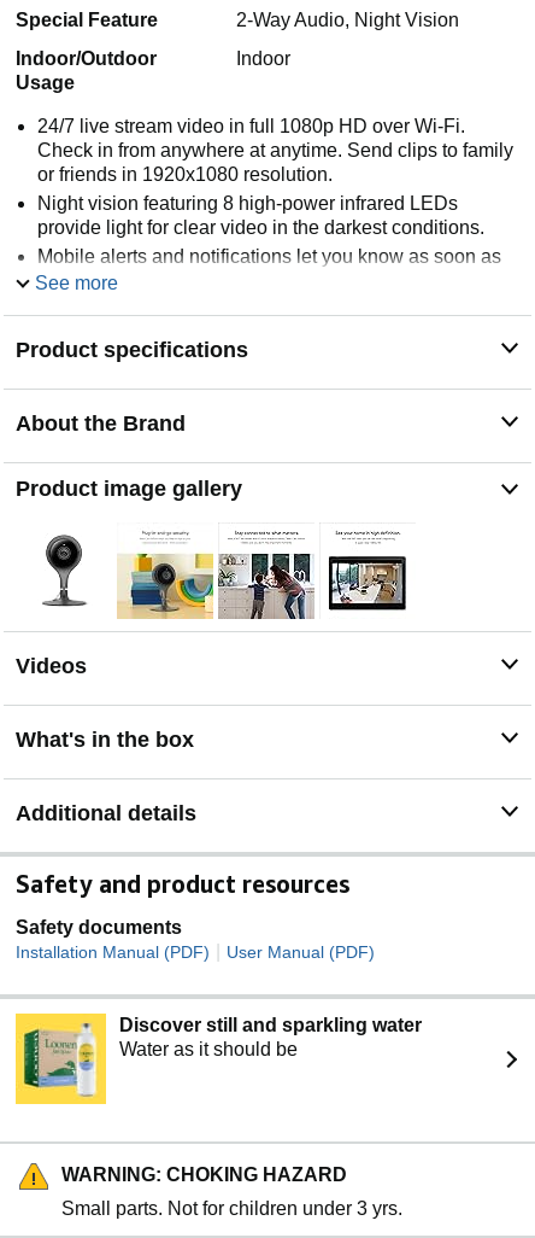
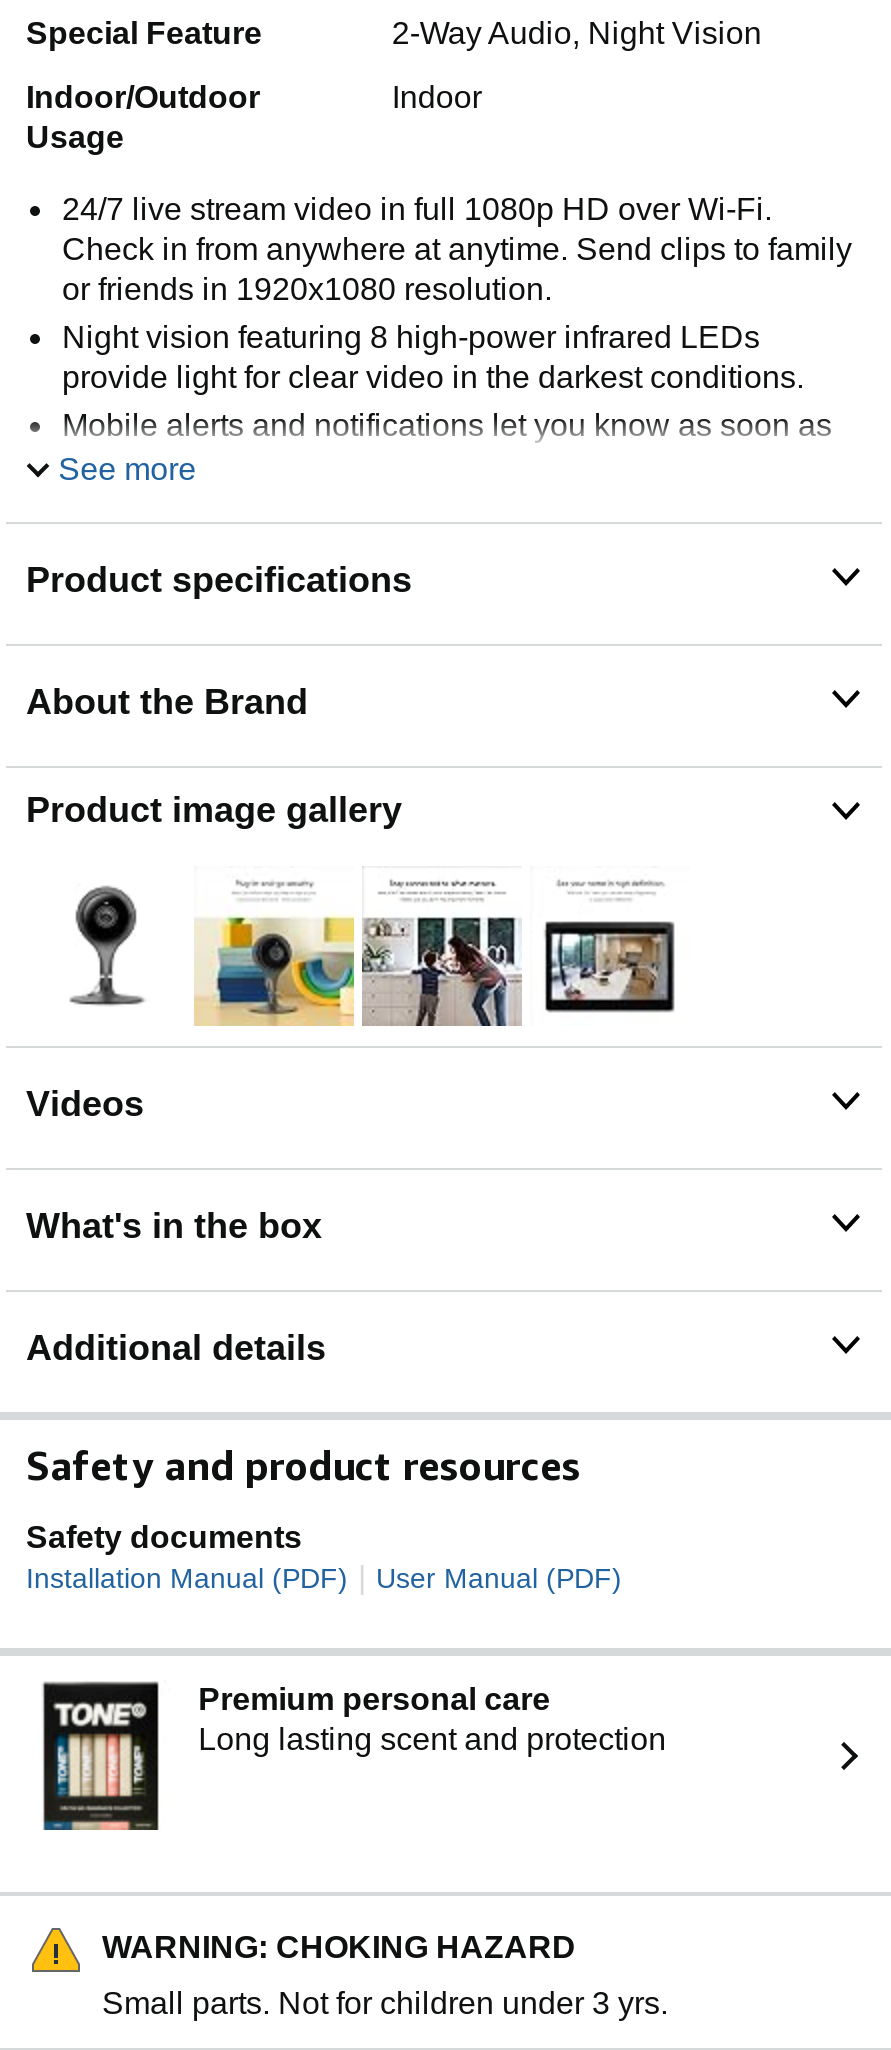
- [image]
- Discover still and sparkling water
- Water as it should be
+ [image]
+ Premium personal care
+ Long lasting scent and protection
